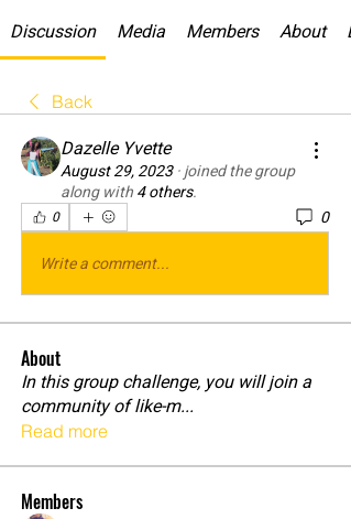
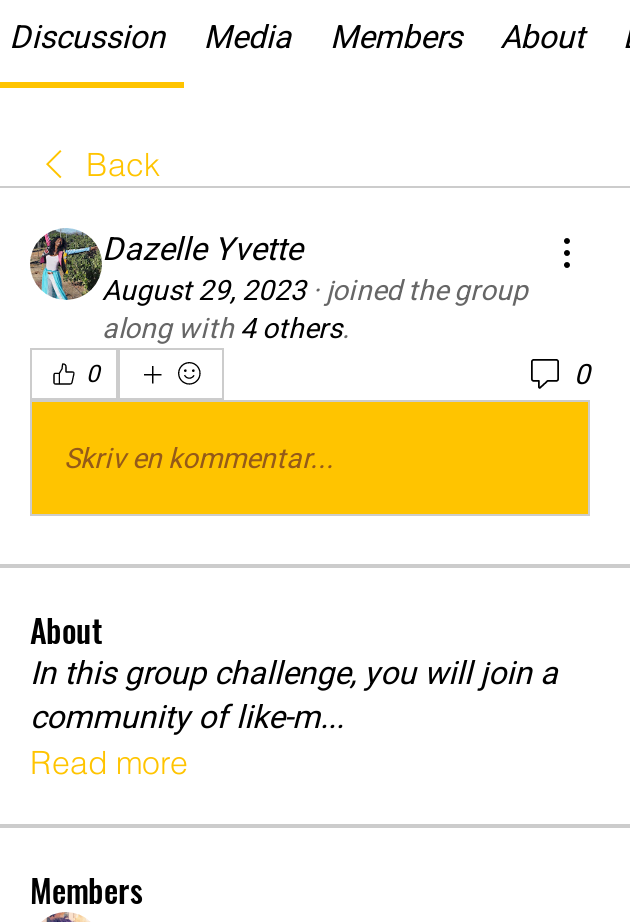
- Write a comment...
+ Skriv en kommentar...
